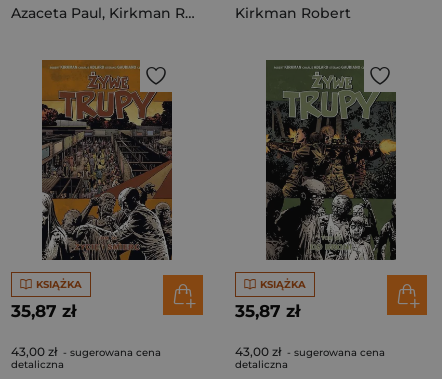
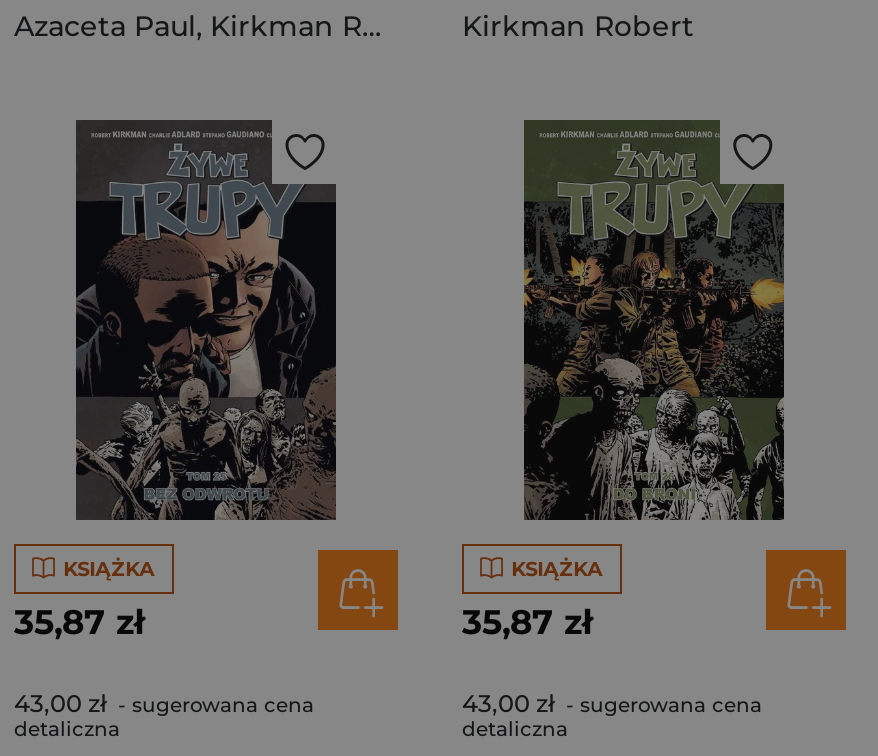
- [image]
+ [image]
